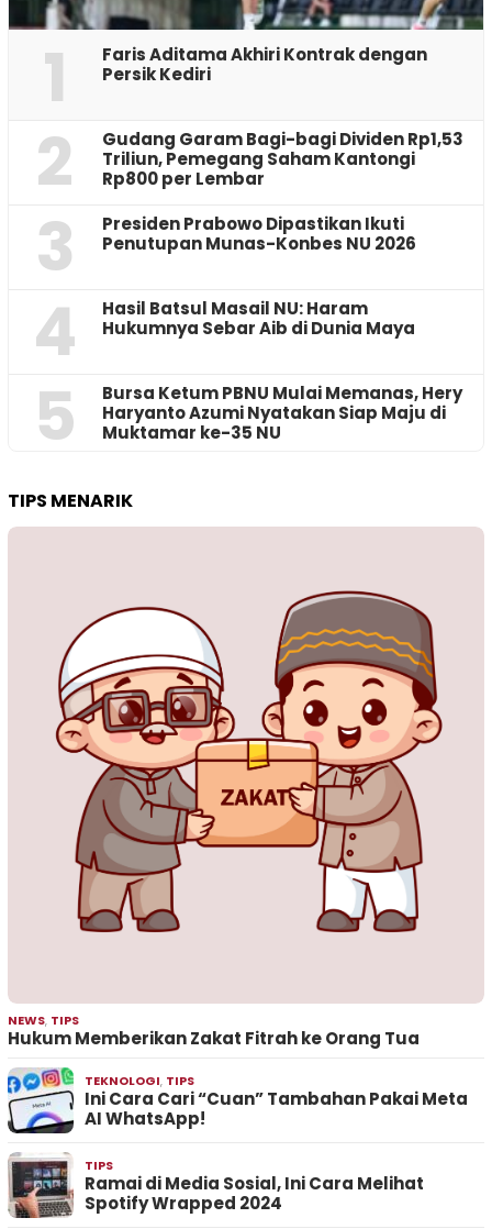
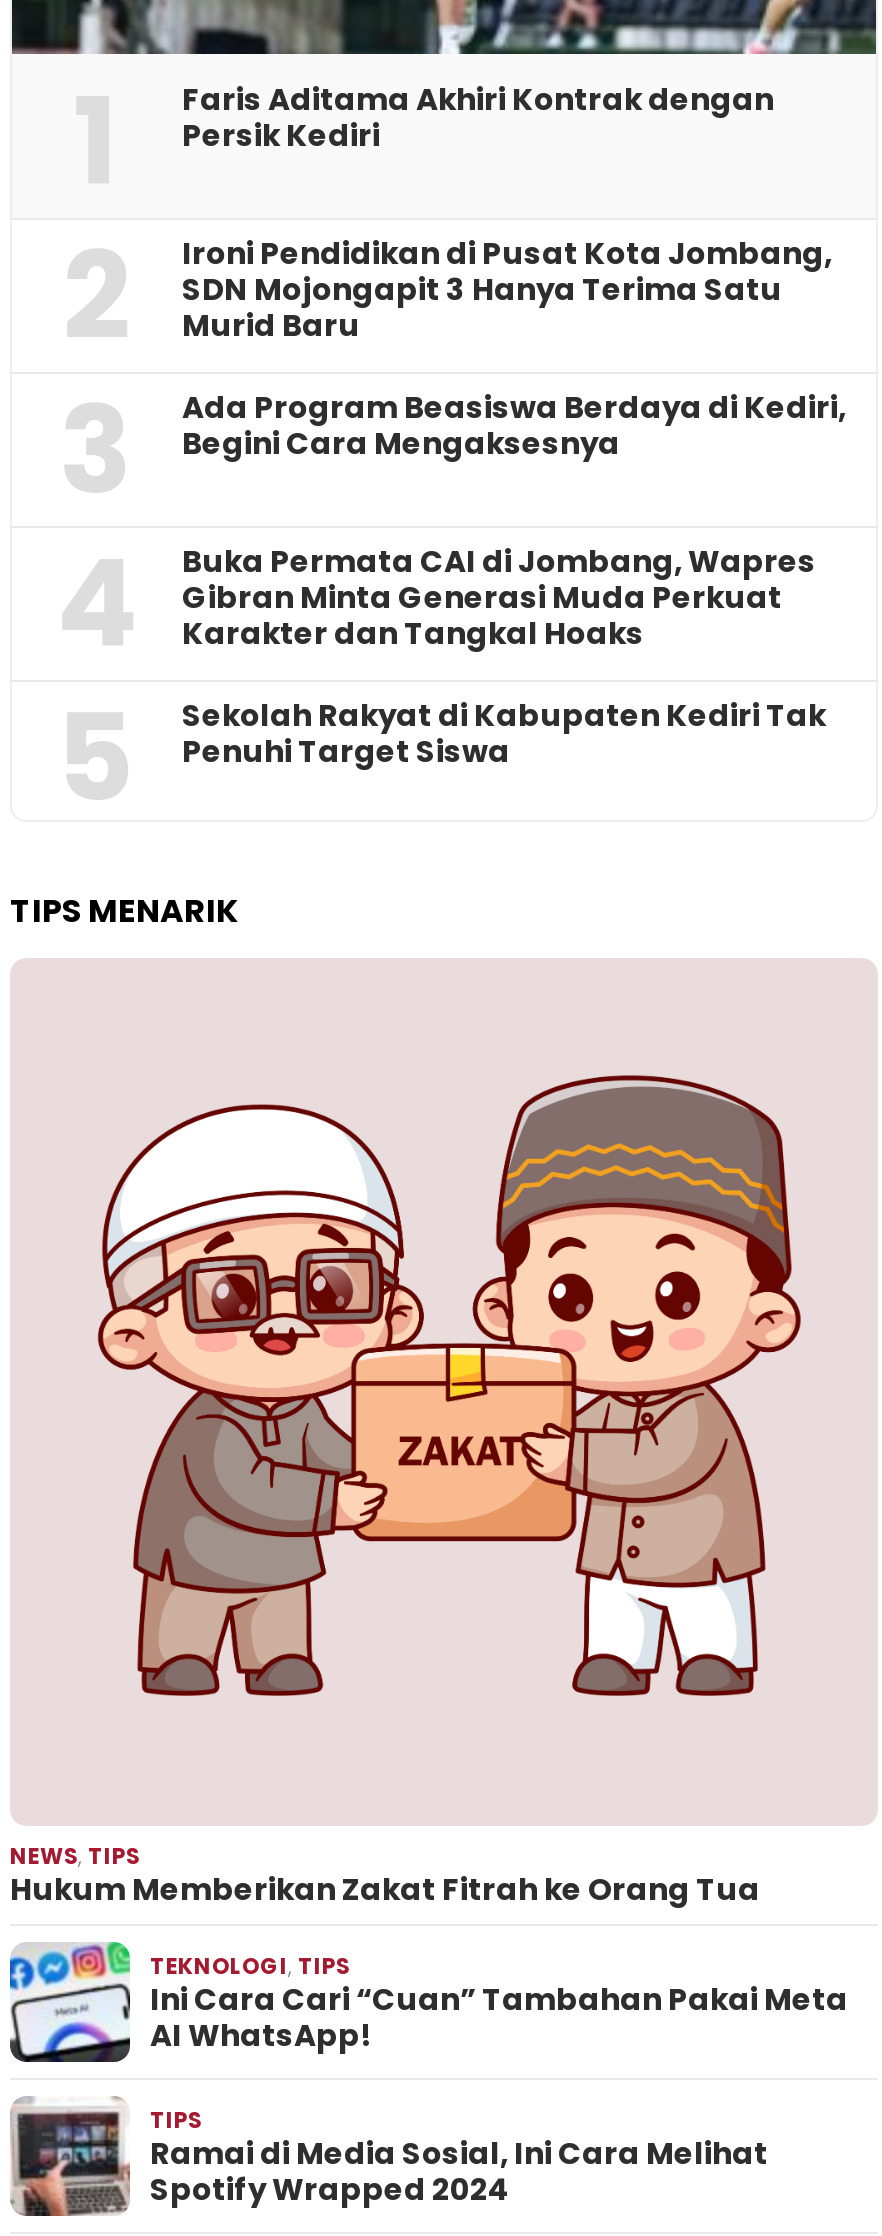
- Gudang Garam Bagi-bagi Dividen Rp1,53
- Triliun, Pemegang Saham Kantongi
- Rp800 per Lembar
+ Ironi Pendidikan di Pusat Kota Jombang,
+ SDN Mojongapit 3 Hanya Terima Satu
+ Murid Baru

- Presiden Prabowo Dipastikan Ikuti
- Penutupan Munas-Konbes NU 2026
+ Ada Program Beasiswa Berdaya di Kediri,
+ Begini Cara Mengaksesnya

- Hasil Batsul Masail NU: Haram
- Hukumnya Sebar Aib di Dunia Maya
+ Buka Permata CAI di Jombang, Wapres
+ Gibran Minta Generasi Muda Perkuat
+ Karakter dan Tangkal Hoaks

- Bursa Ketum PBNU Mulai Memanas, Hery
- Haryanto Azumi Nyatakan Siap Maju di
- Muktamar ke-35 NU
+ Sekolah Rakyat di Kabupaten Kediri Tak
+ Penuhi Target Siswa
